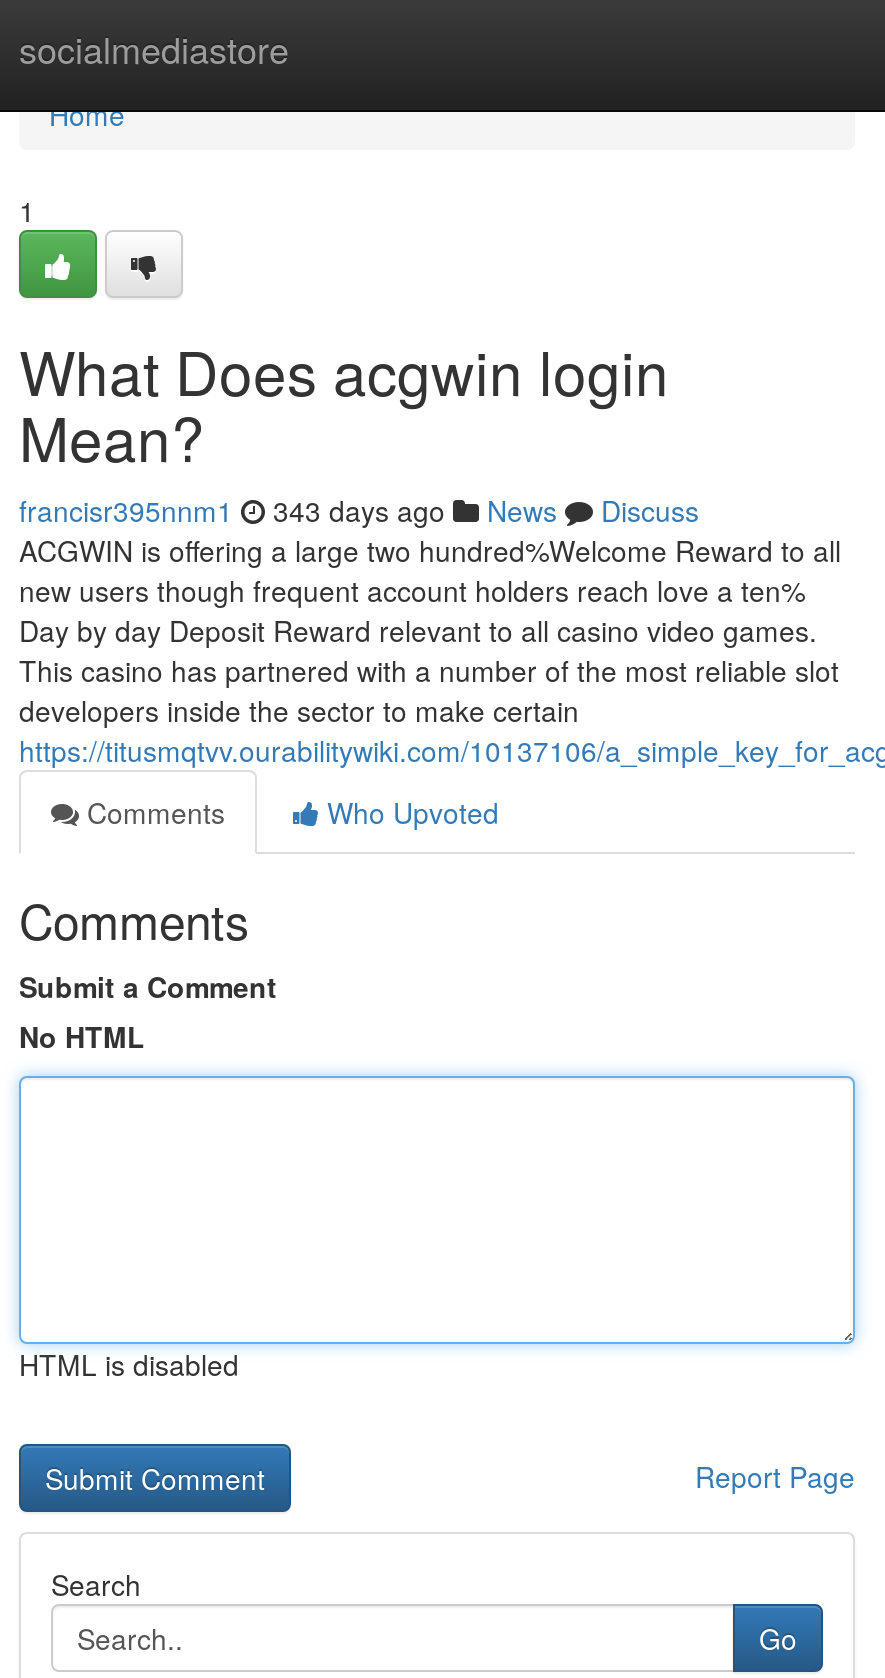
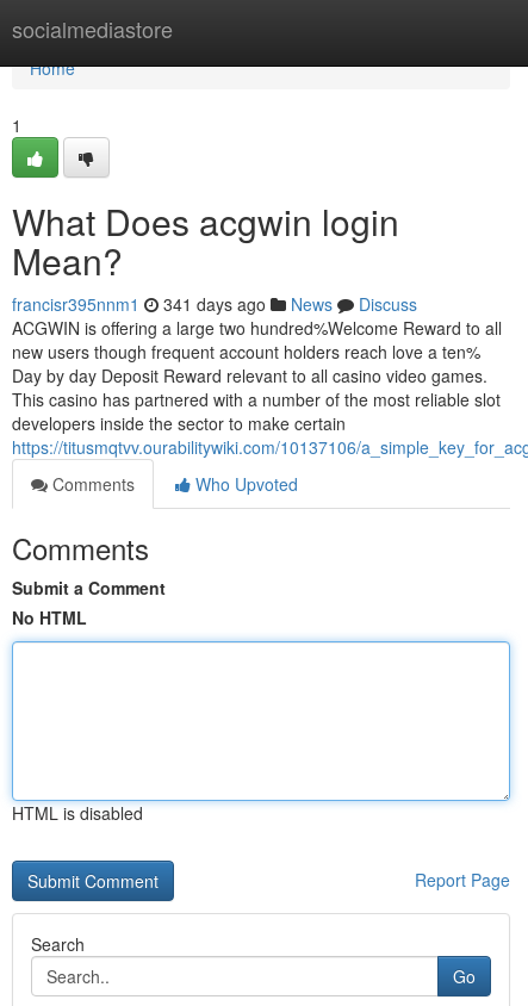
- francisr395nnm1 343 days ago News Discuss
+ francisr395nnm1 341 days ago News Discuss
